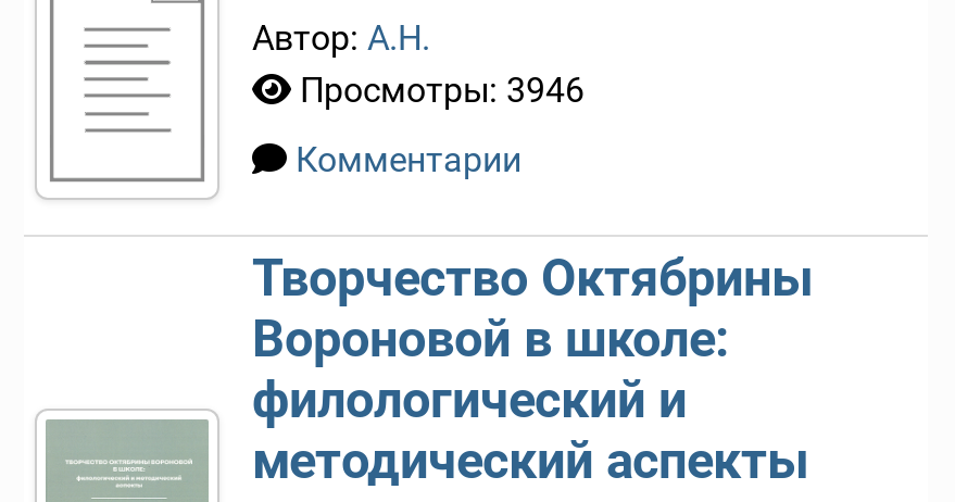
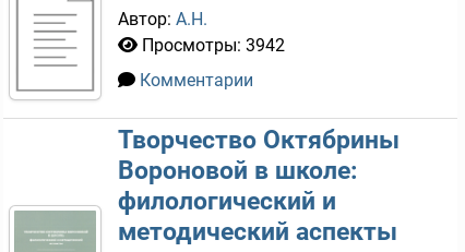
- Просмотры: 3946
+ Просмотры: 3942
